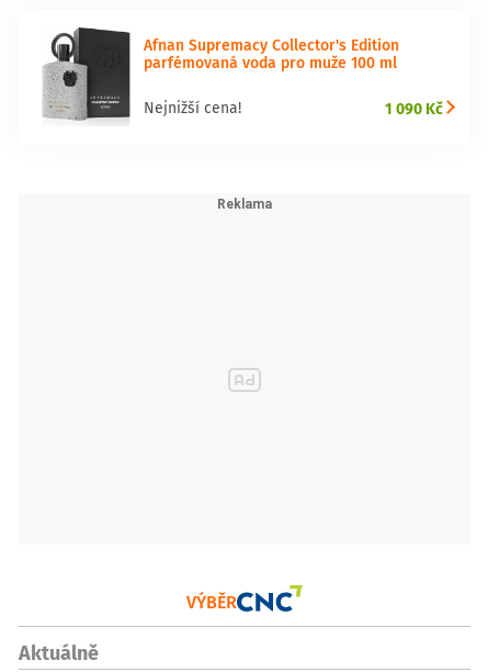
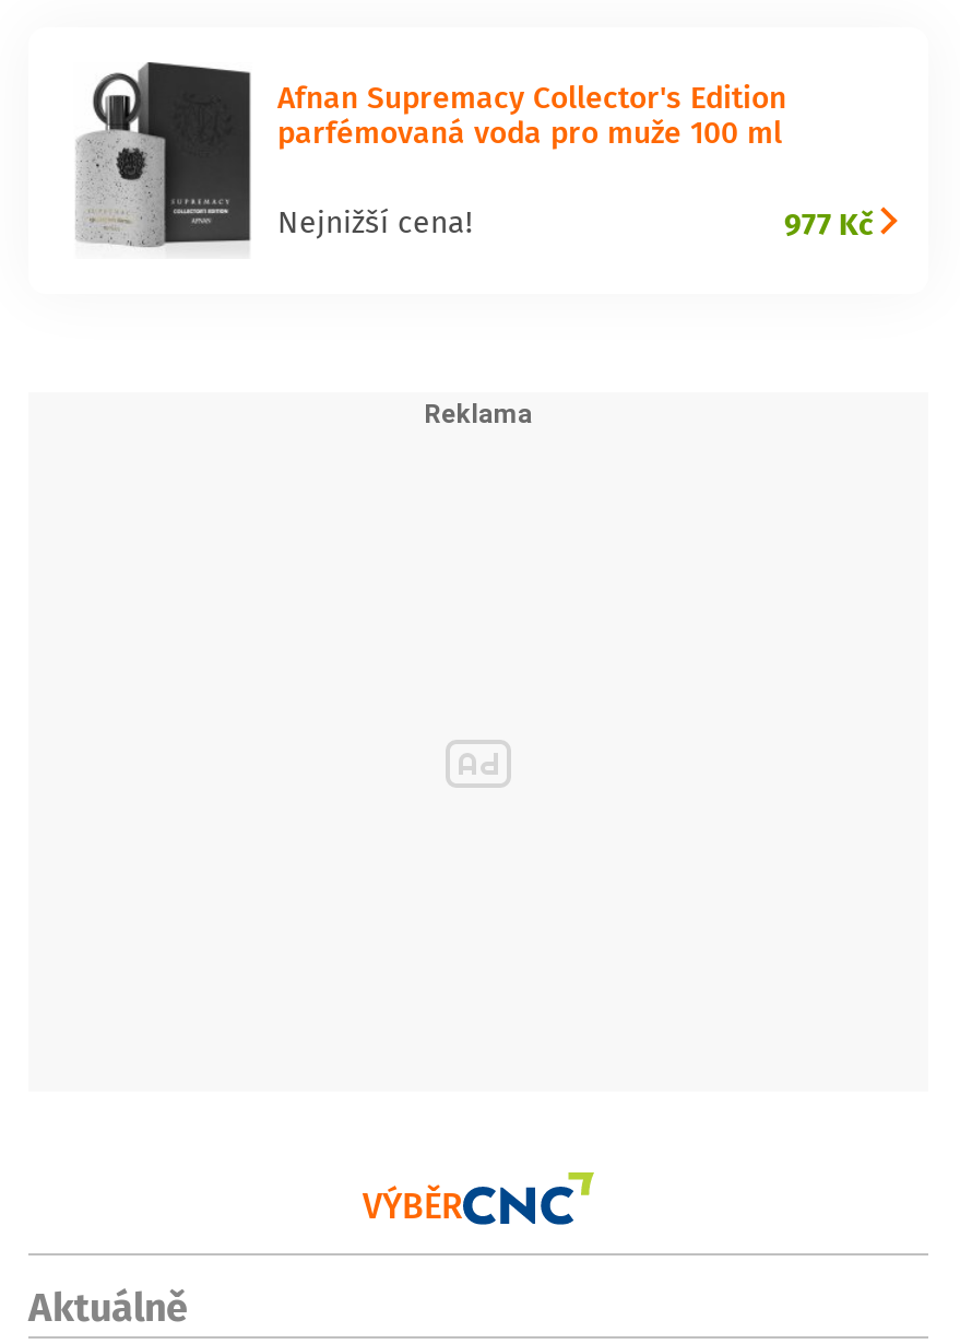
- 1 090 Kč
+ 977 Kč
